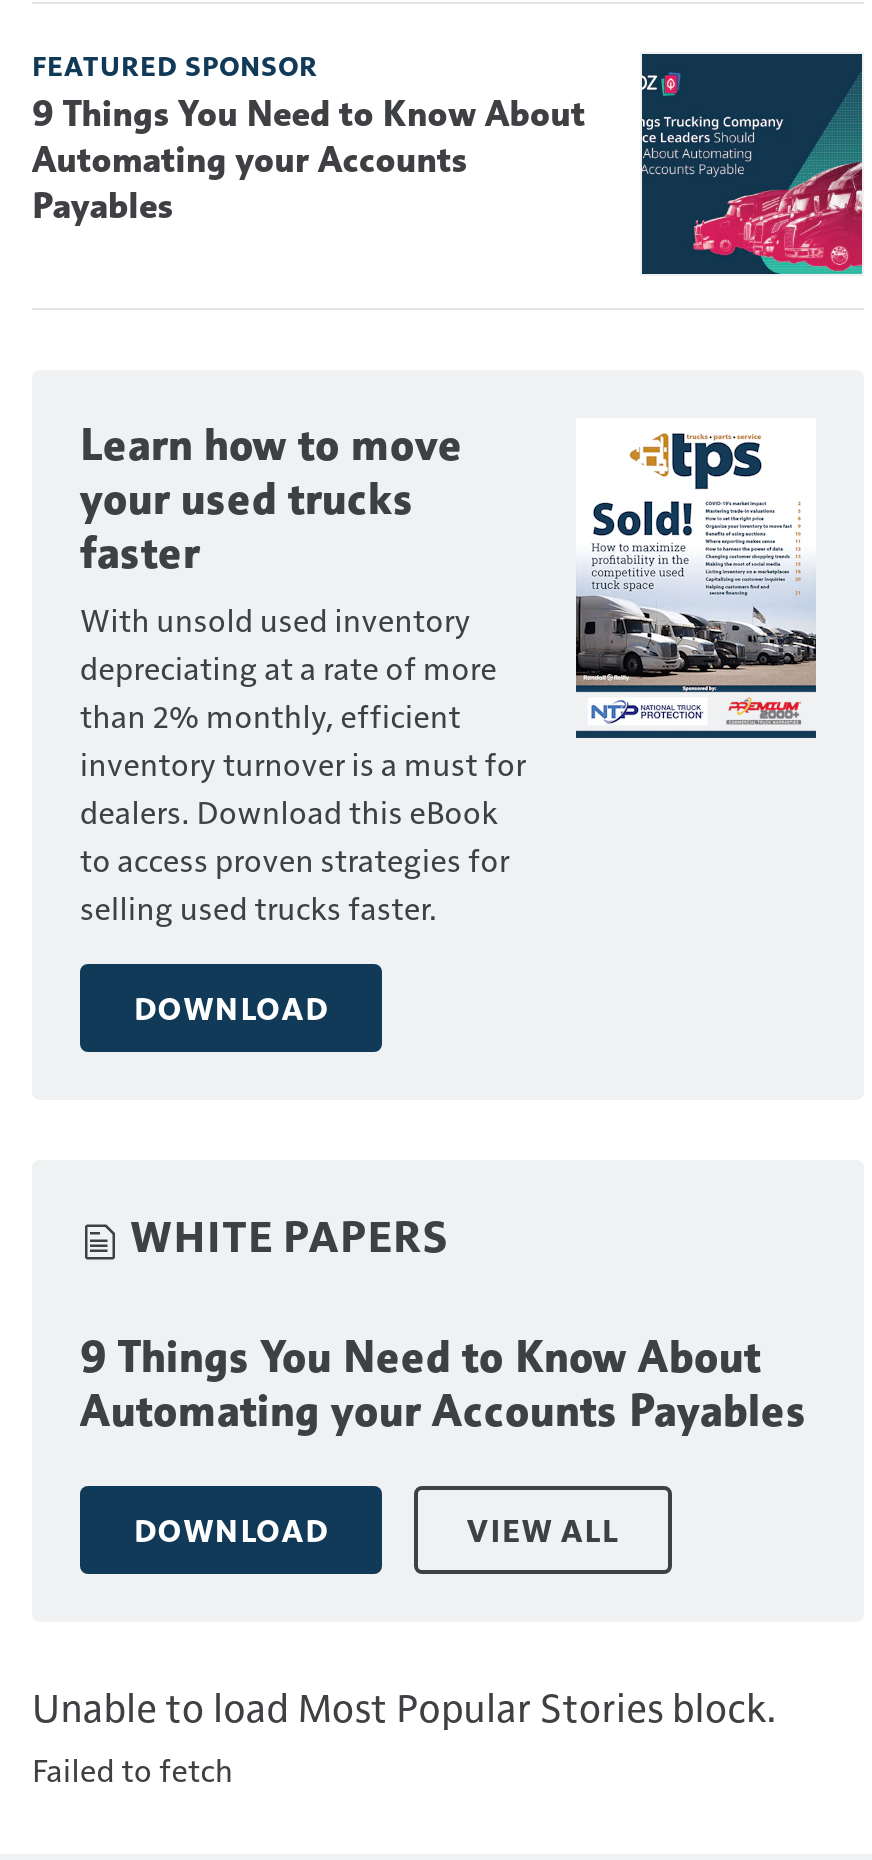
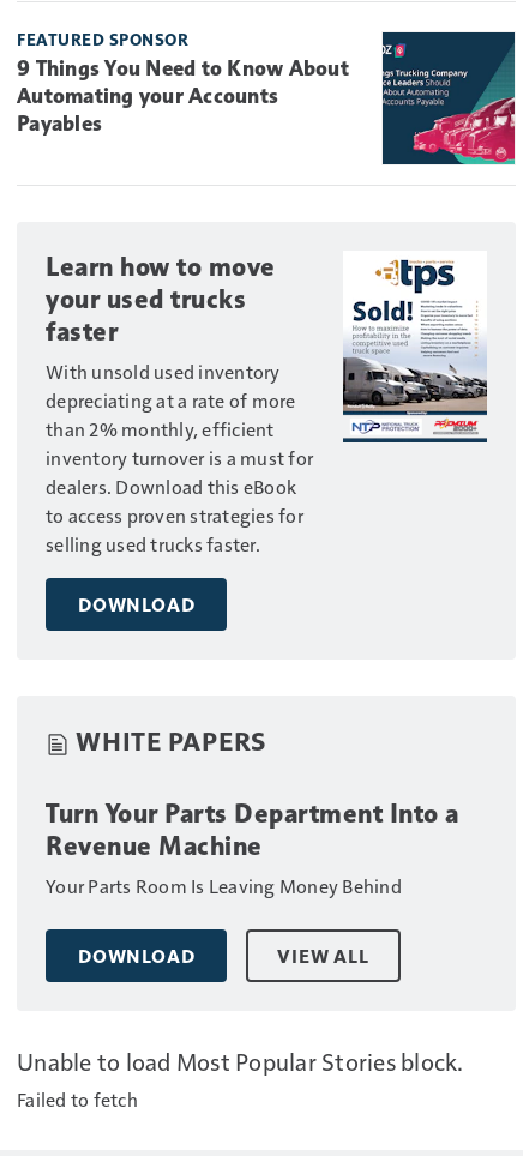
- 9 Things You Need to Know About
- Automating your Accounts Payables
+ Turn Your Parts Department Into a
+ Revenue Machine
+ Your Parts Room Is Leaving Money Behind
